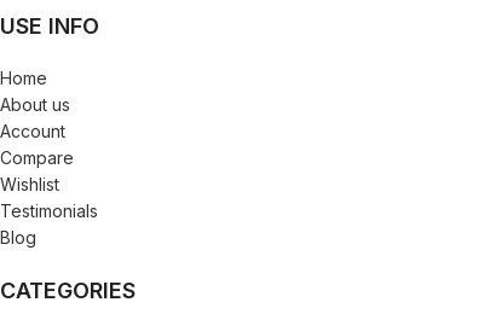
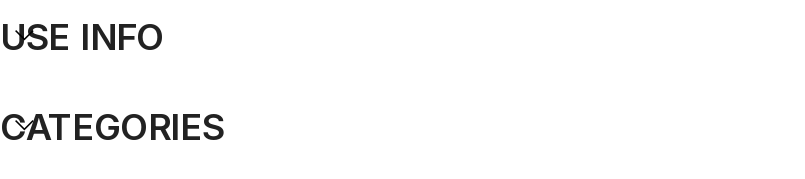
- Home
- About us
- Account
- Compare
- Wishlist
- Testimonials
- Blog
